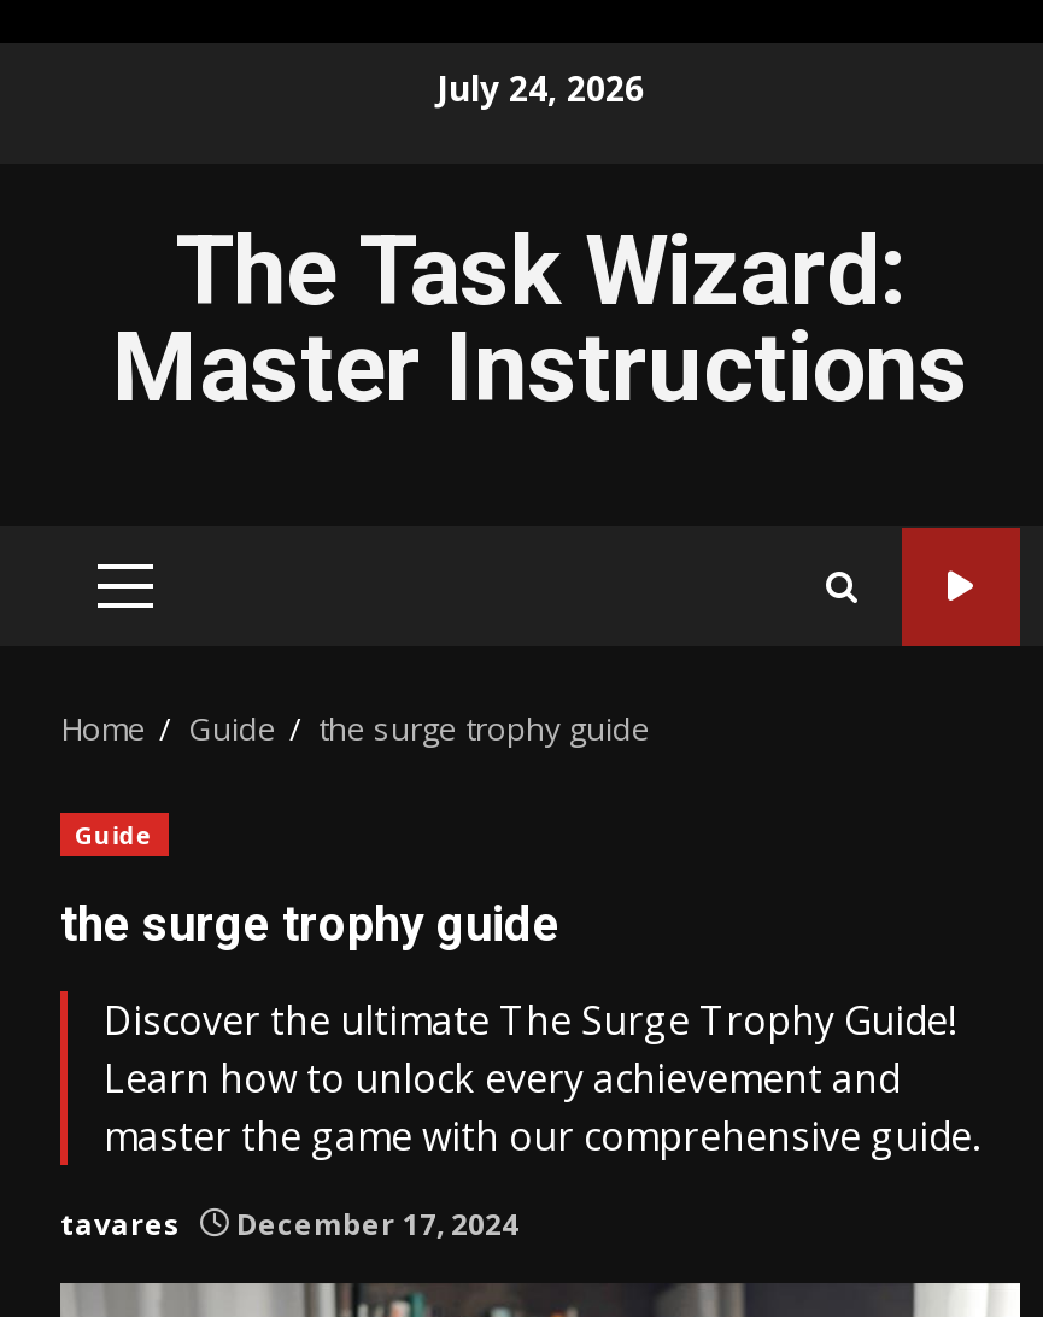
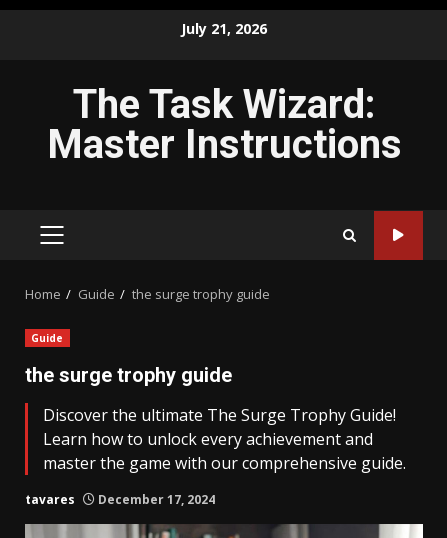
- July 24, 2026
+ July 21, 2026
